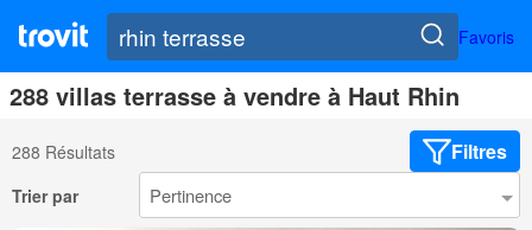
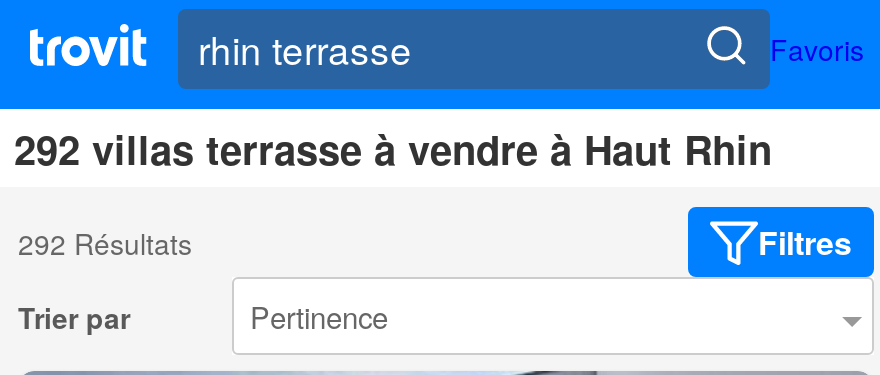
- 288 villas terrasse à vendre à Haut Rhin
+ 292 villas terrasse à vendre à Haut Rhin

- 288 Résultats
+ 292 Résultats
